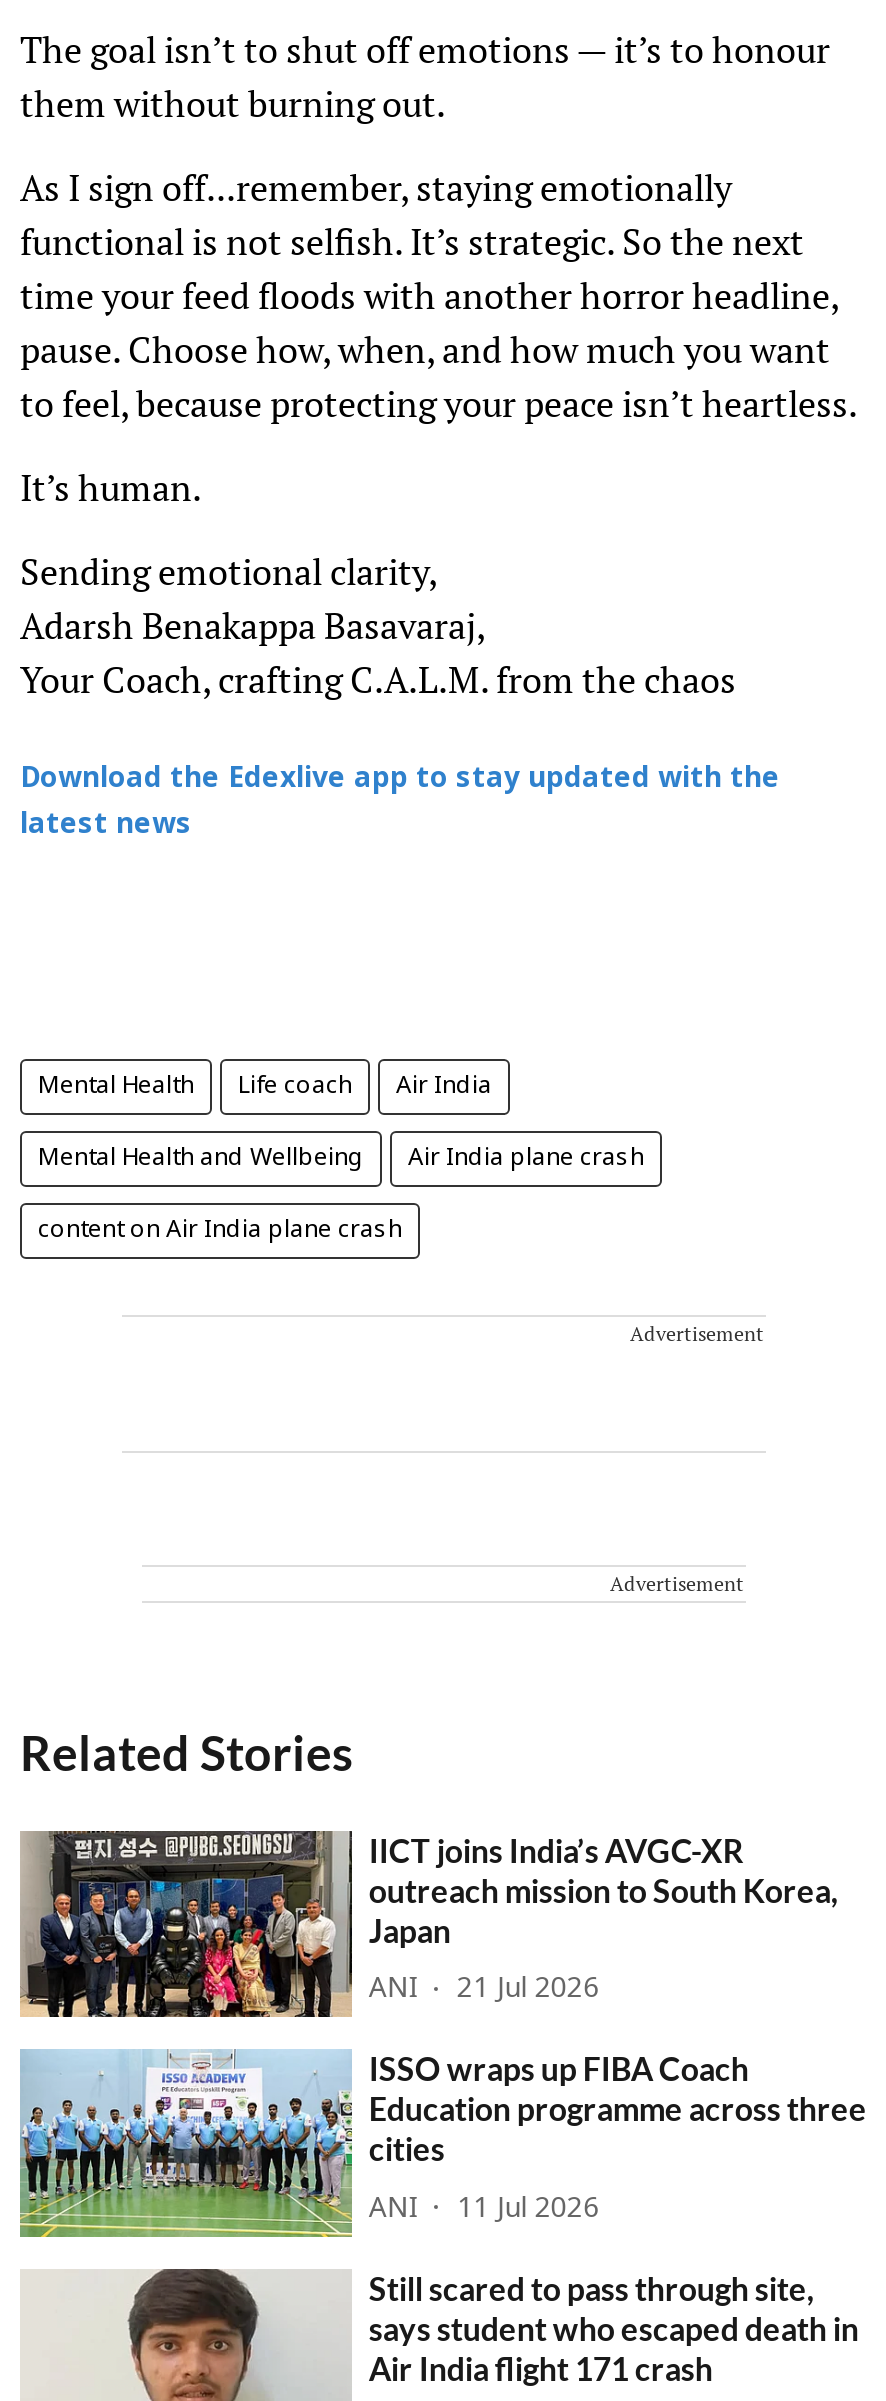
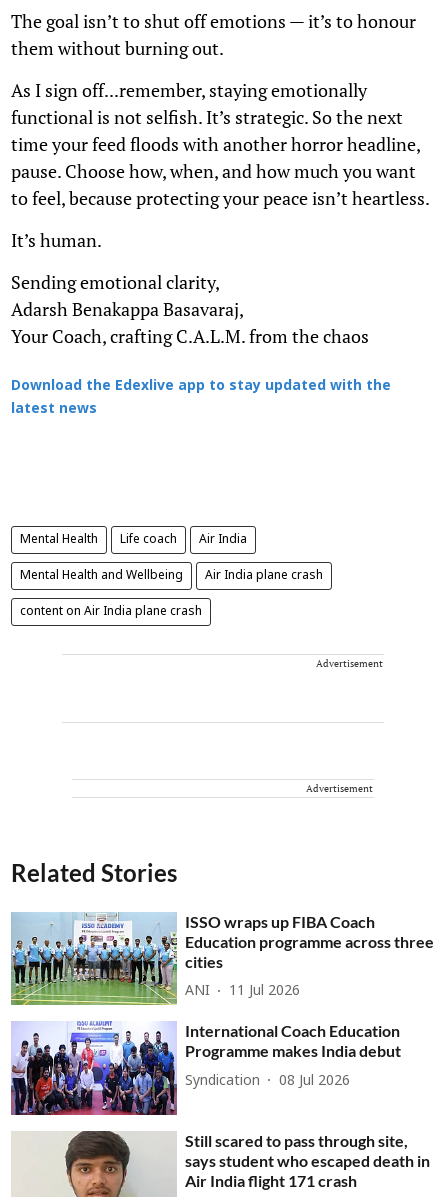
- [image]
- IICT joins India’s AVGC-XR
- outreach mission to South Korea,
- Japan
- ANI
- 21 Jul 2026

moved up: [image] | ISSO wraps up FIBA Coach | Education programme across three | cities | ANI | 11 Jul 2026

+ [image]
+ International Coach Education
+ Programme makes India debut
+ Syndication
+ 08 Jul 2026
